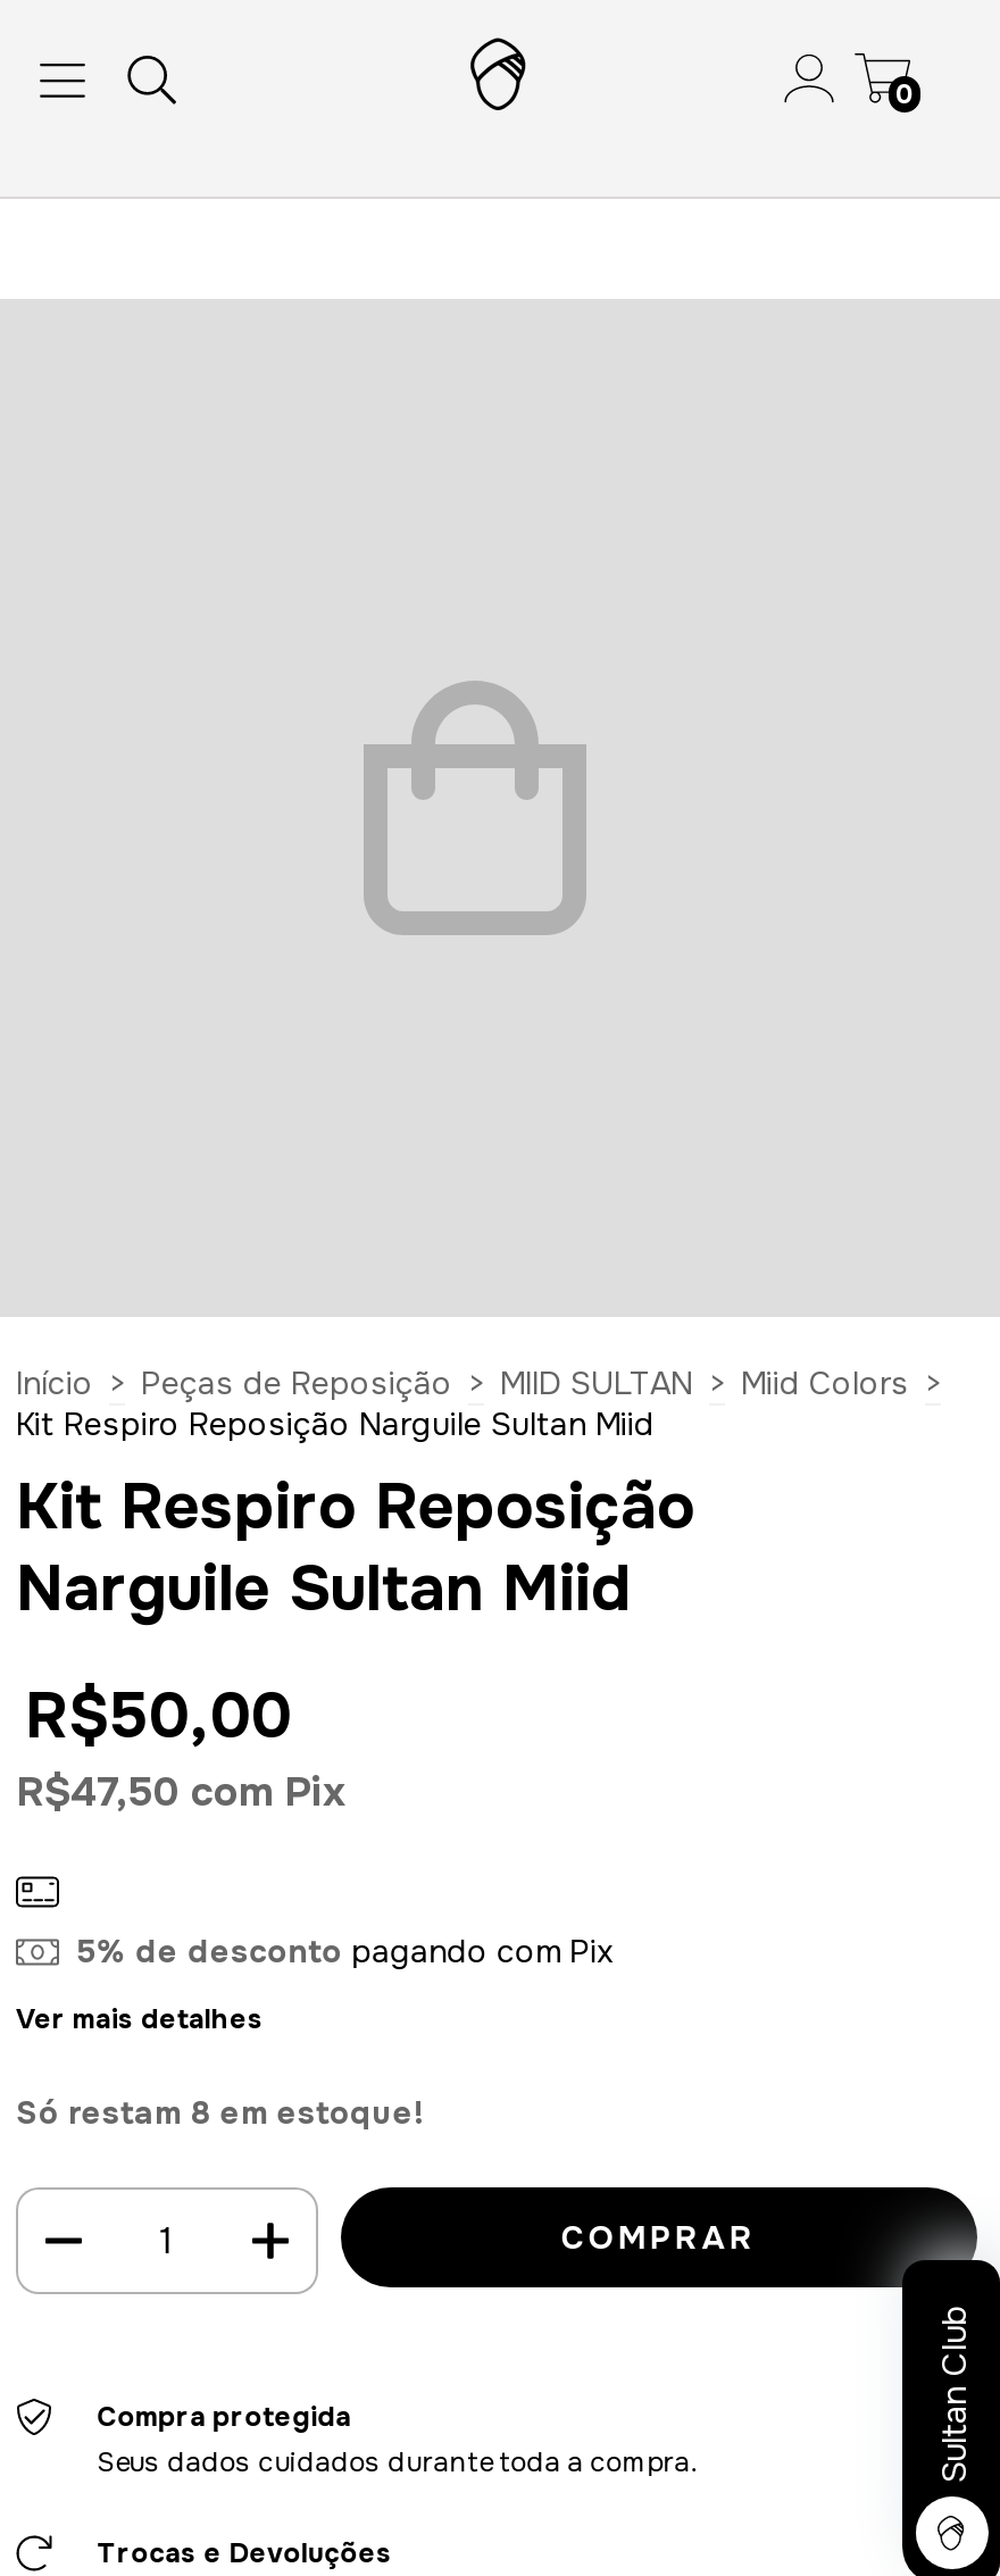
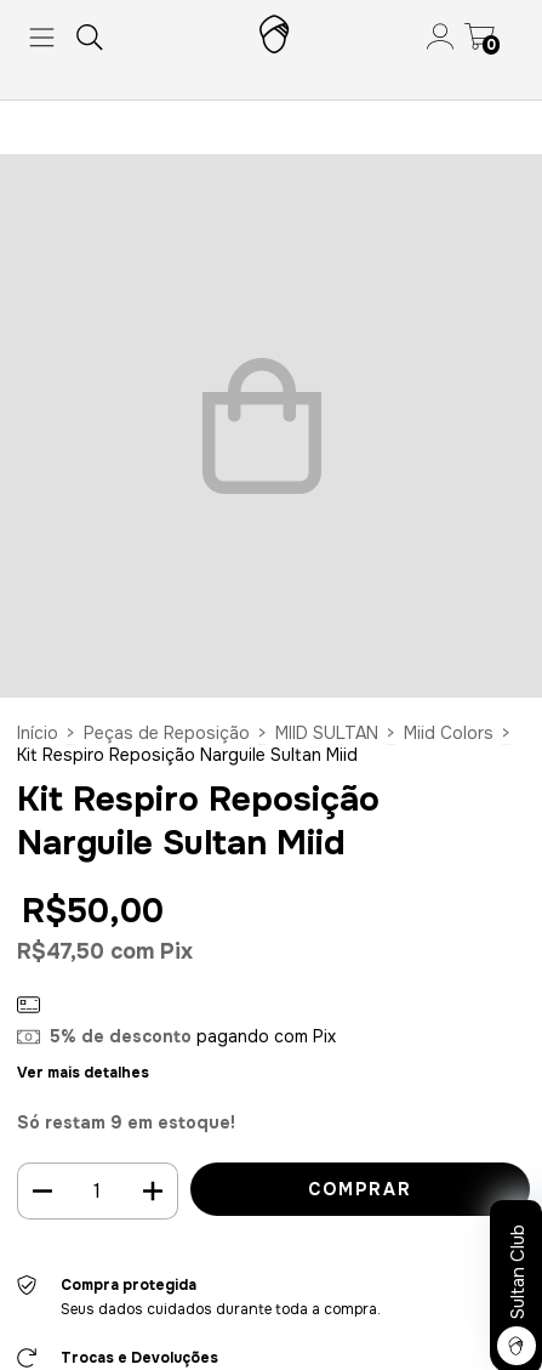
- Só restam 8 em estoque!
+ Só restam 9 em estoque!
